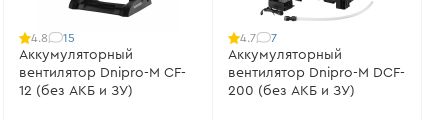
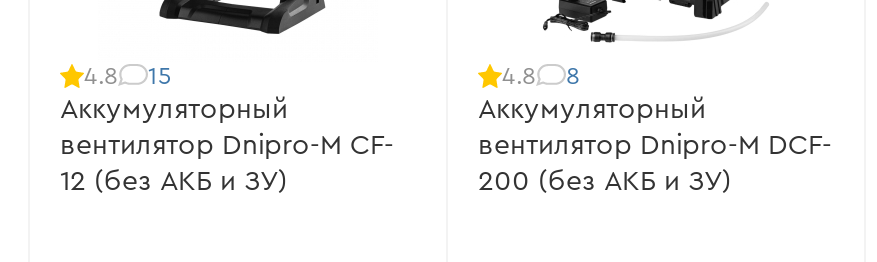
- 4.7
- 7
+ 4.8
+ 8
